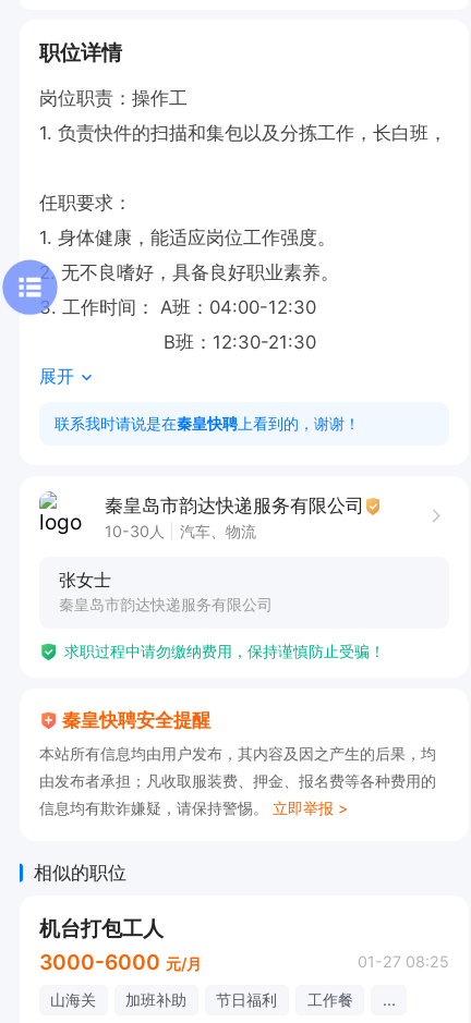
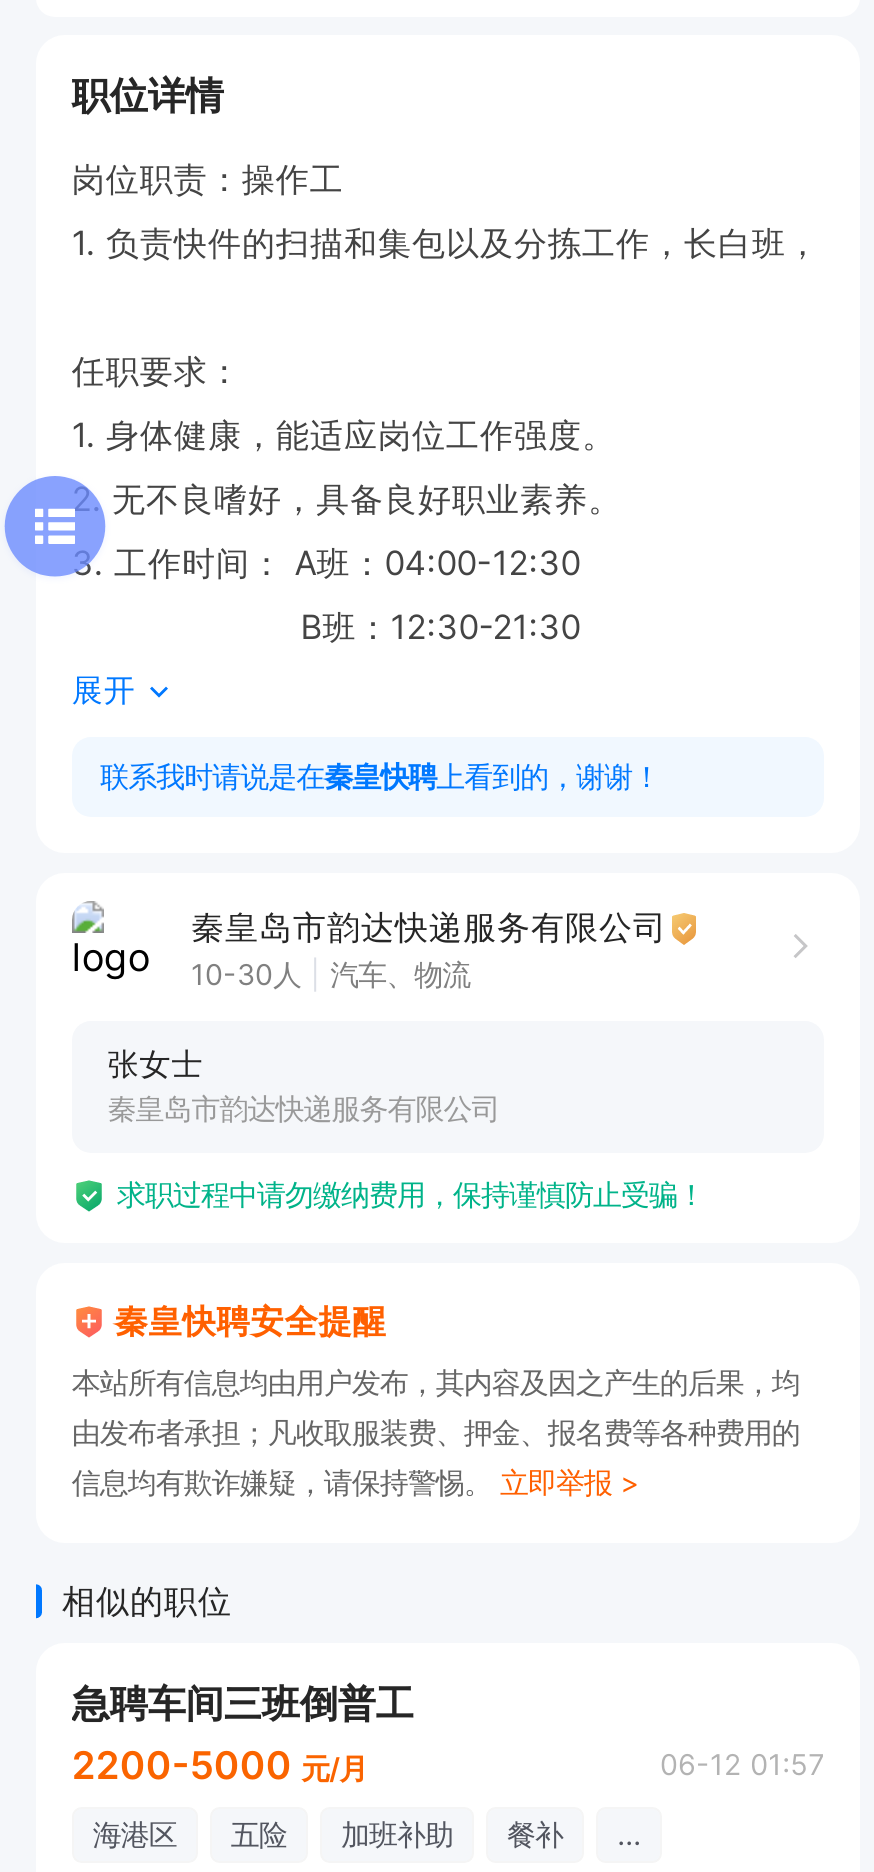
- 机台打包工人
- 3000-6000 元/月
- 01-27 08:25
+ 急聘车间三班倒普工
+ 2200-5000 元/月
+ 06-12 01:57

- 山海关
+ 海港区
+ 五险

- 节日福利
- 工作餐
+ 餐补
